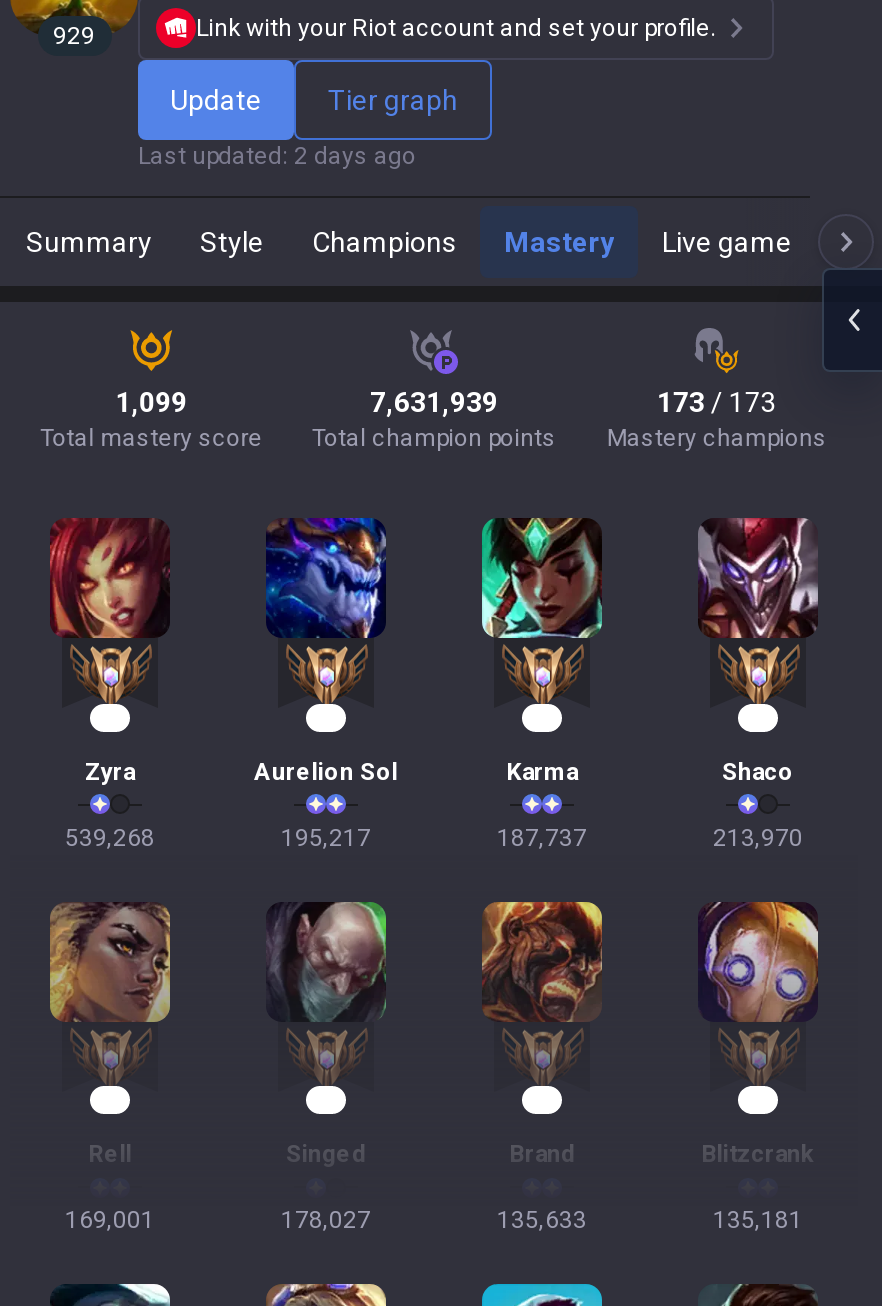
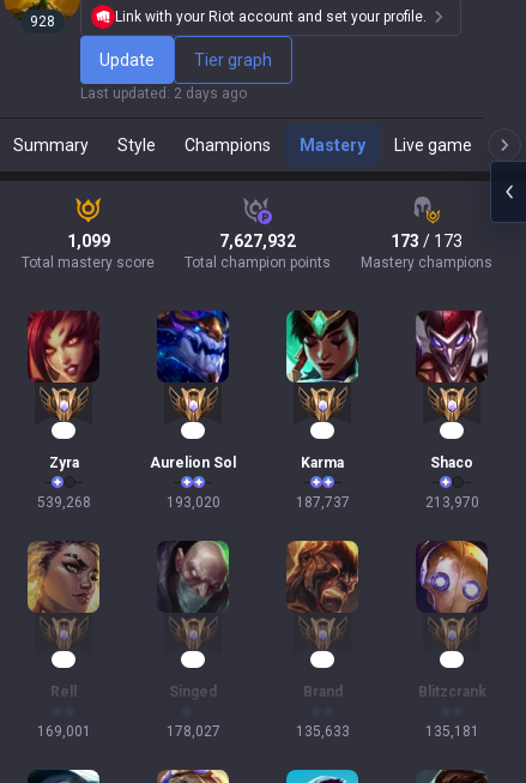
- 929
+ 928

- 7,631,939
+ 7,627,932

- 195,217
+ 193,020
